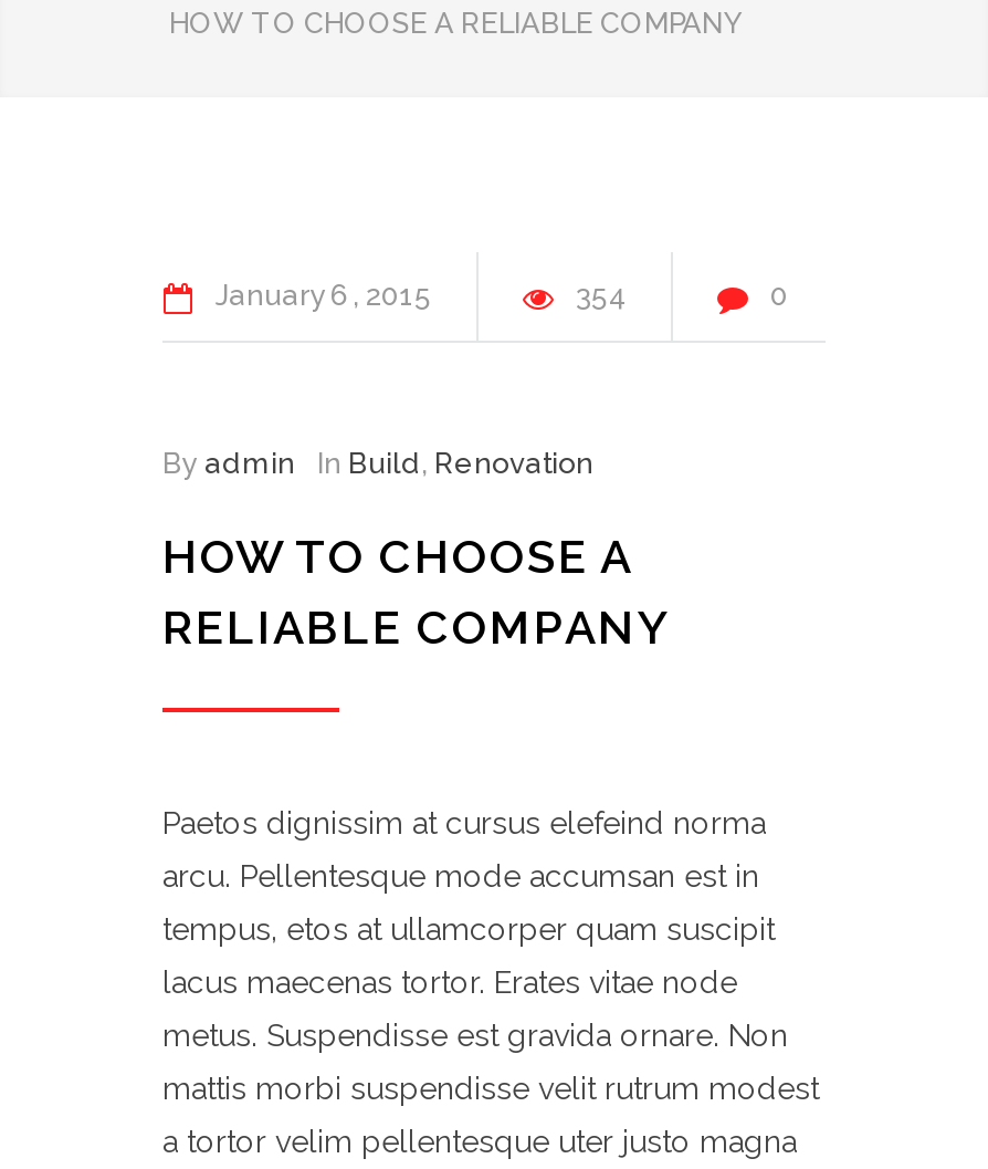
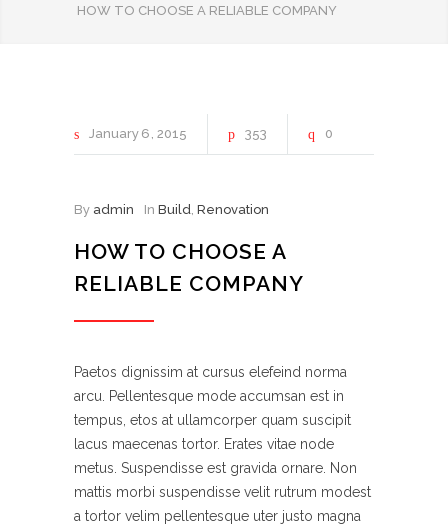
- 354
+ 353
